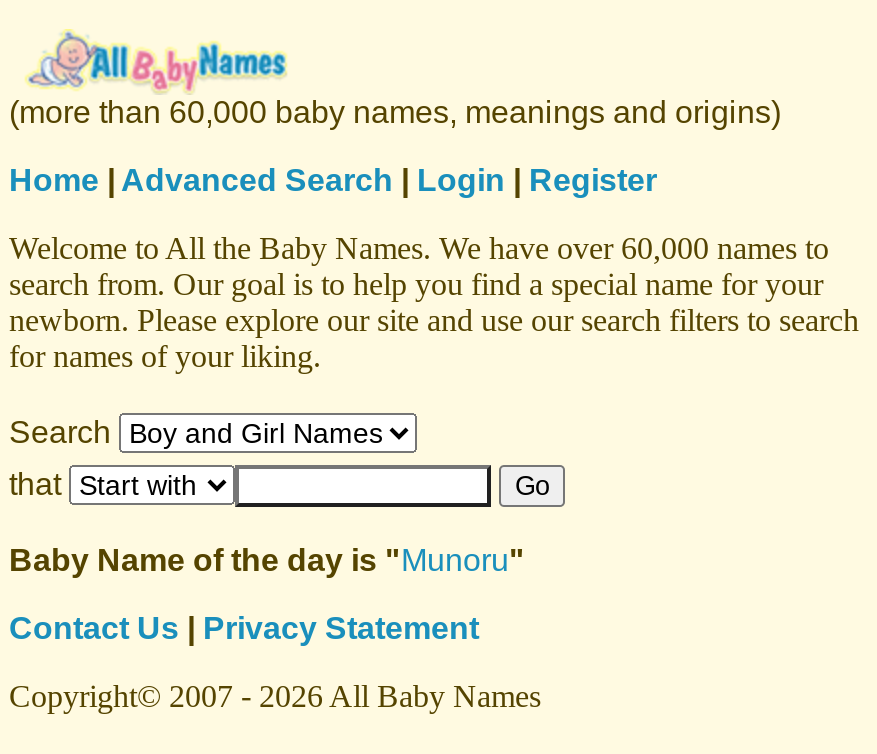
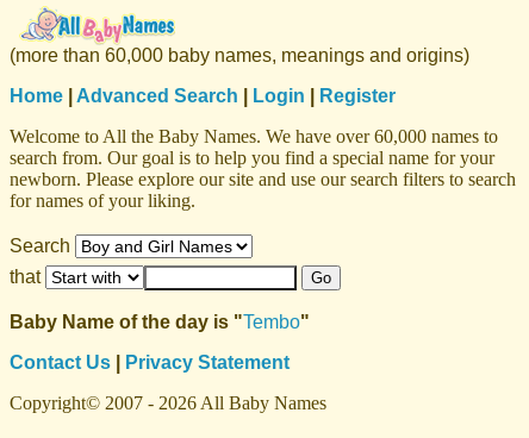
- Baby Name of the day is " Munoru"
+ Baby Name of the day is " Tembo"
